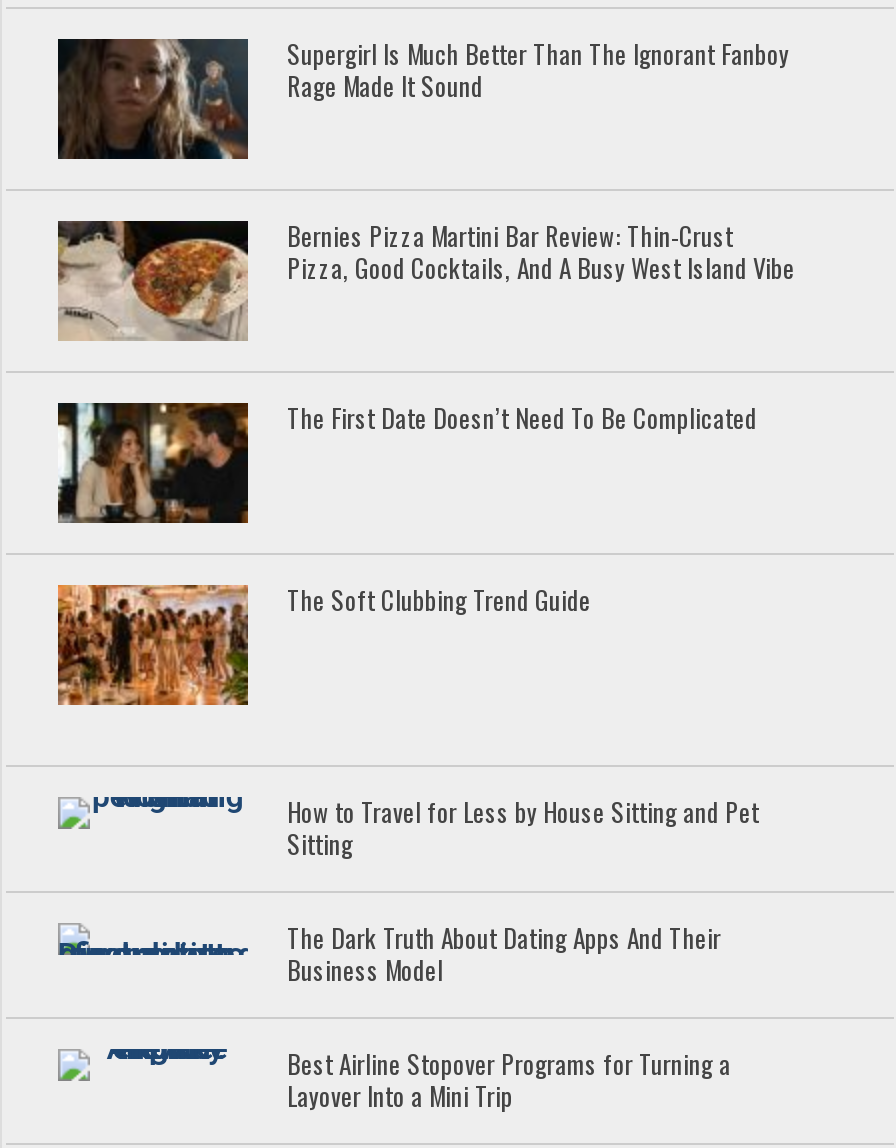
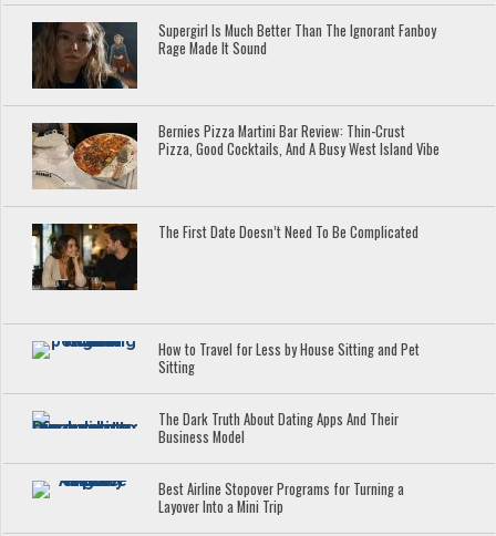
- [image]
- The Soft Clubbing Trend Guide
